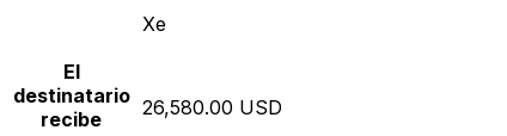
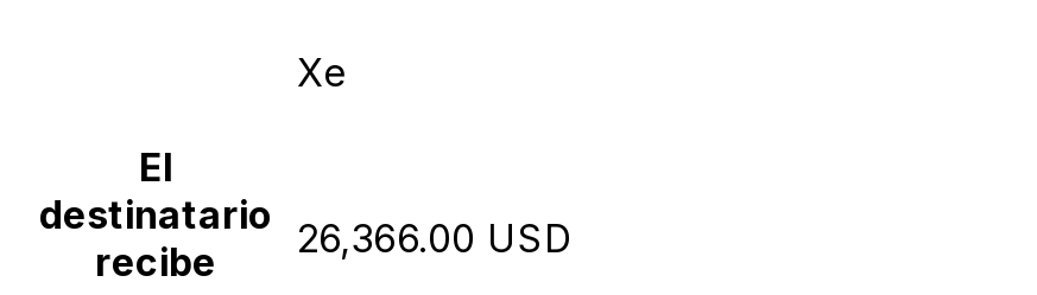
- destinatario recibe 26,580.00 USD
+ destinatario recibe 26,366.00 USD
